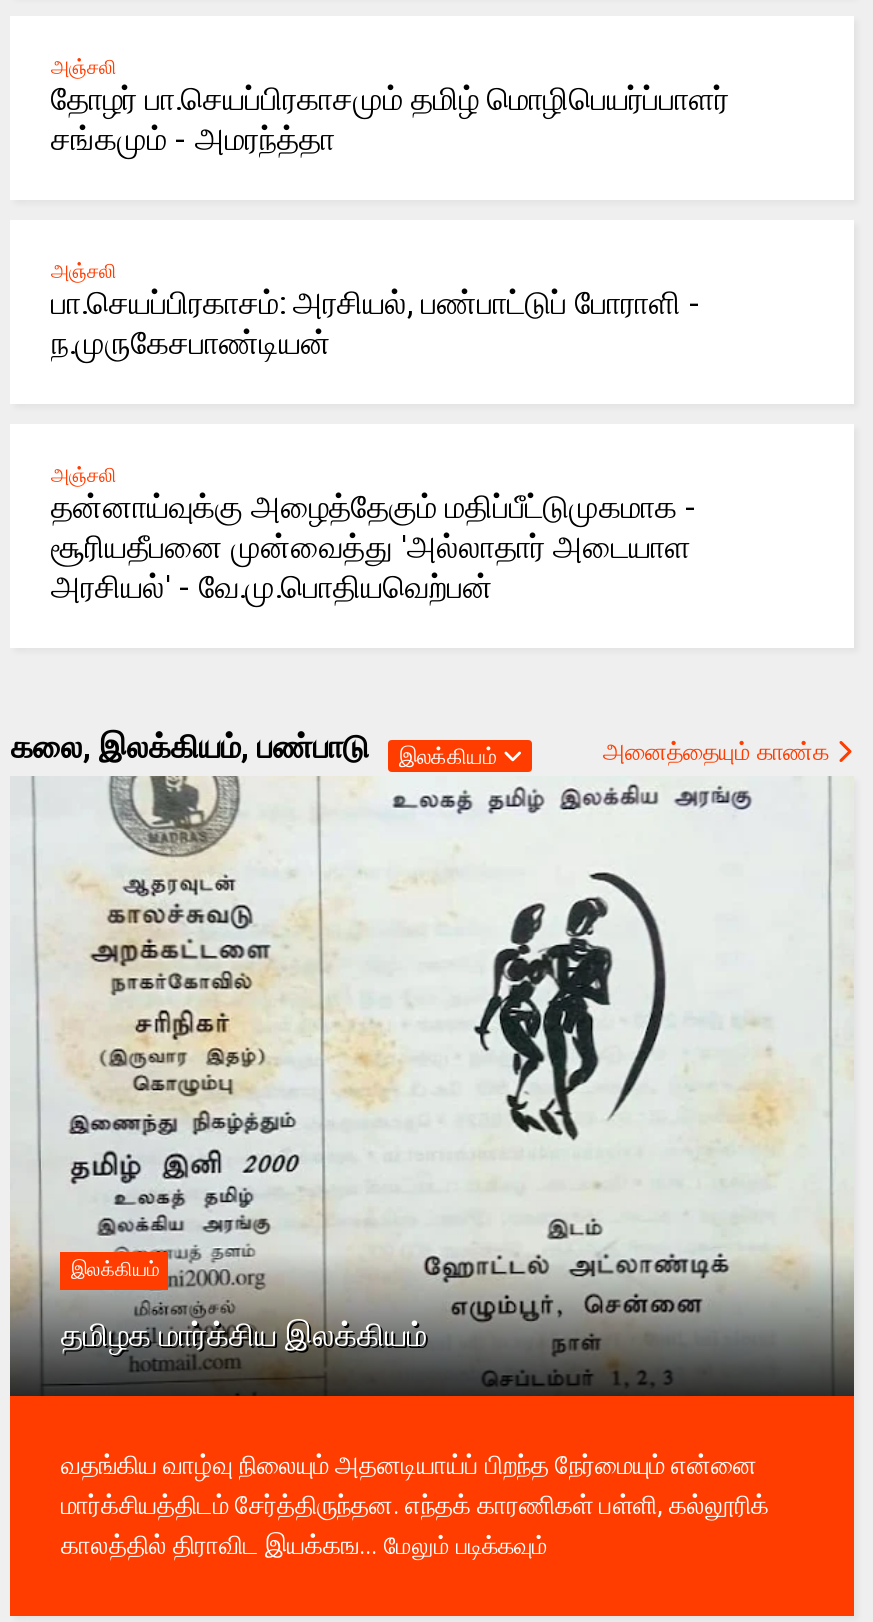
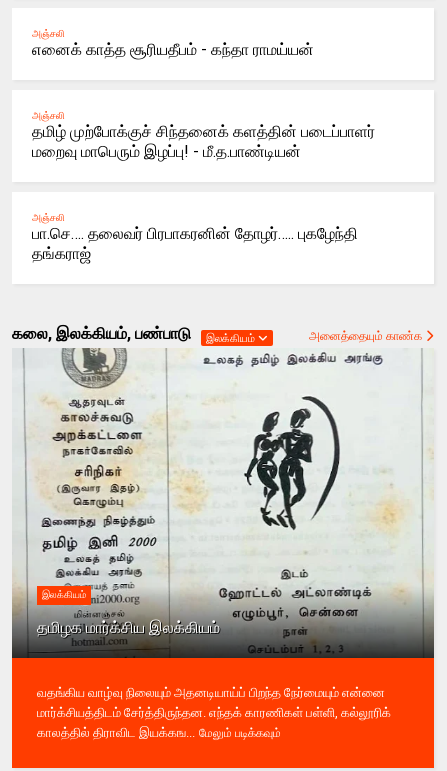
- தோழர் பா.செயப்பிரகாசமும்‌ தமிழ் மொழிபெயர்ப்பாளர்
- சங்கமும் - அமரந்த்தா
+ எனைக் காத்த சூரியதீபம் - கந்தா ராமய்யன்

- பா.செயப்பிரகாசம்: அரசியல், பண்பாட்டுப் போராளி -
- ந.முருகேசபாண்டியன்
+ தமிழ் முற்போக்குச் சிந்தனைக் களத்தின் படைப்பாளர்
+ மறைவு மாபெரும் இழப்பு! - மீ.த.பாண்டியன்

- தன்னாய்வுக்கு அழைத்தேகும் மதிப்பீட்டுமுகமாக -
- சூரியதீபனை முன்வைத்து 'அல்லாதார் அடையாள
- அரசியல்' - வே.மு.பொதியவெற்பன்
+ பா.செ…. தலைவர் பிரபாகரனின் தோழர்….. புகழேந்தி
+ தங்கராஜ்
